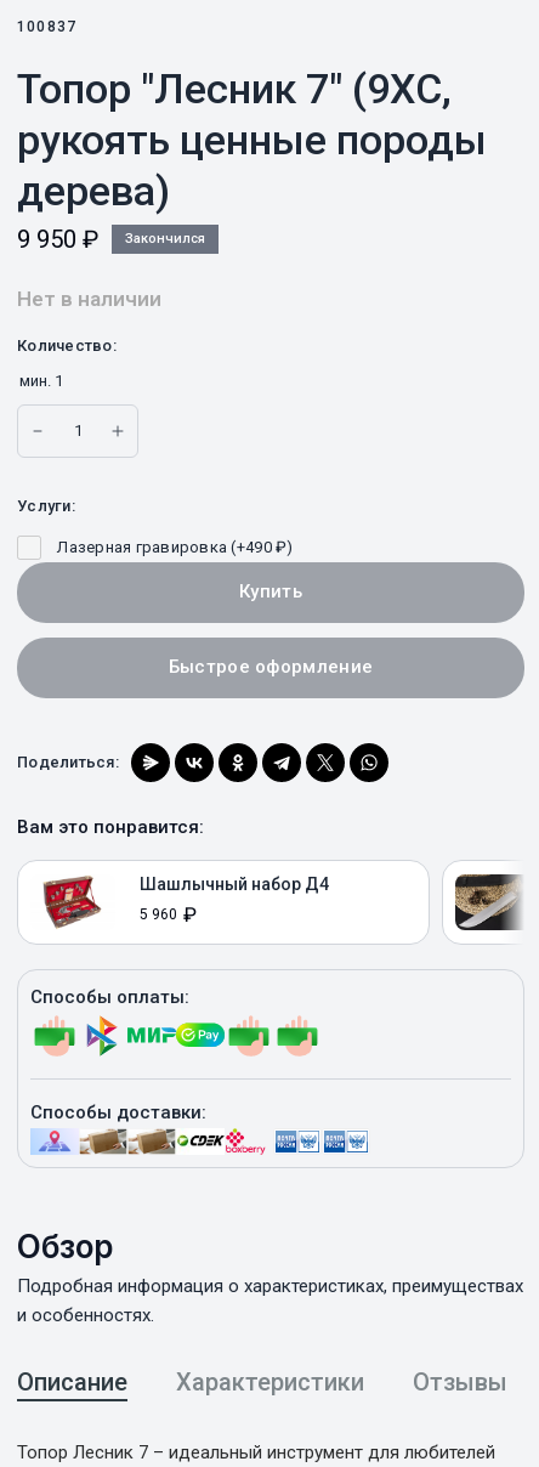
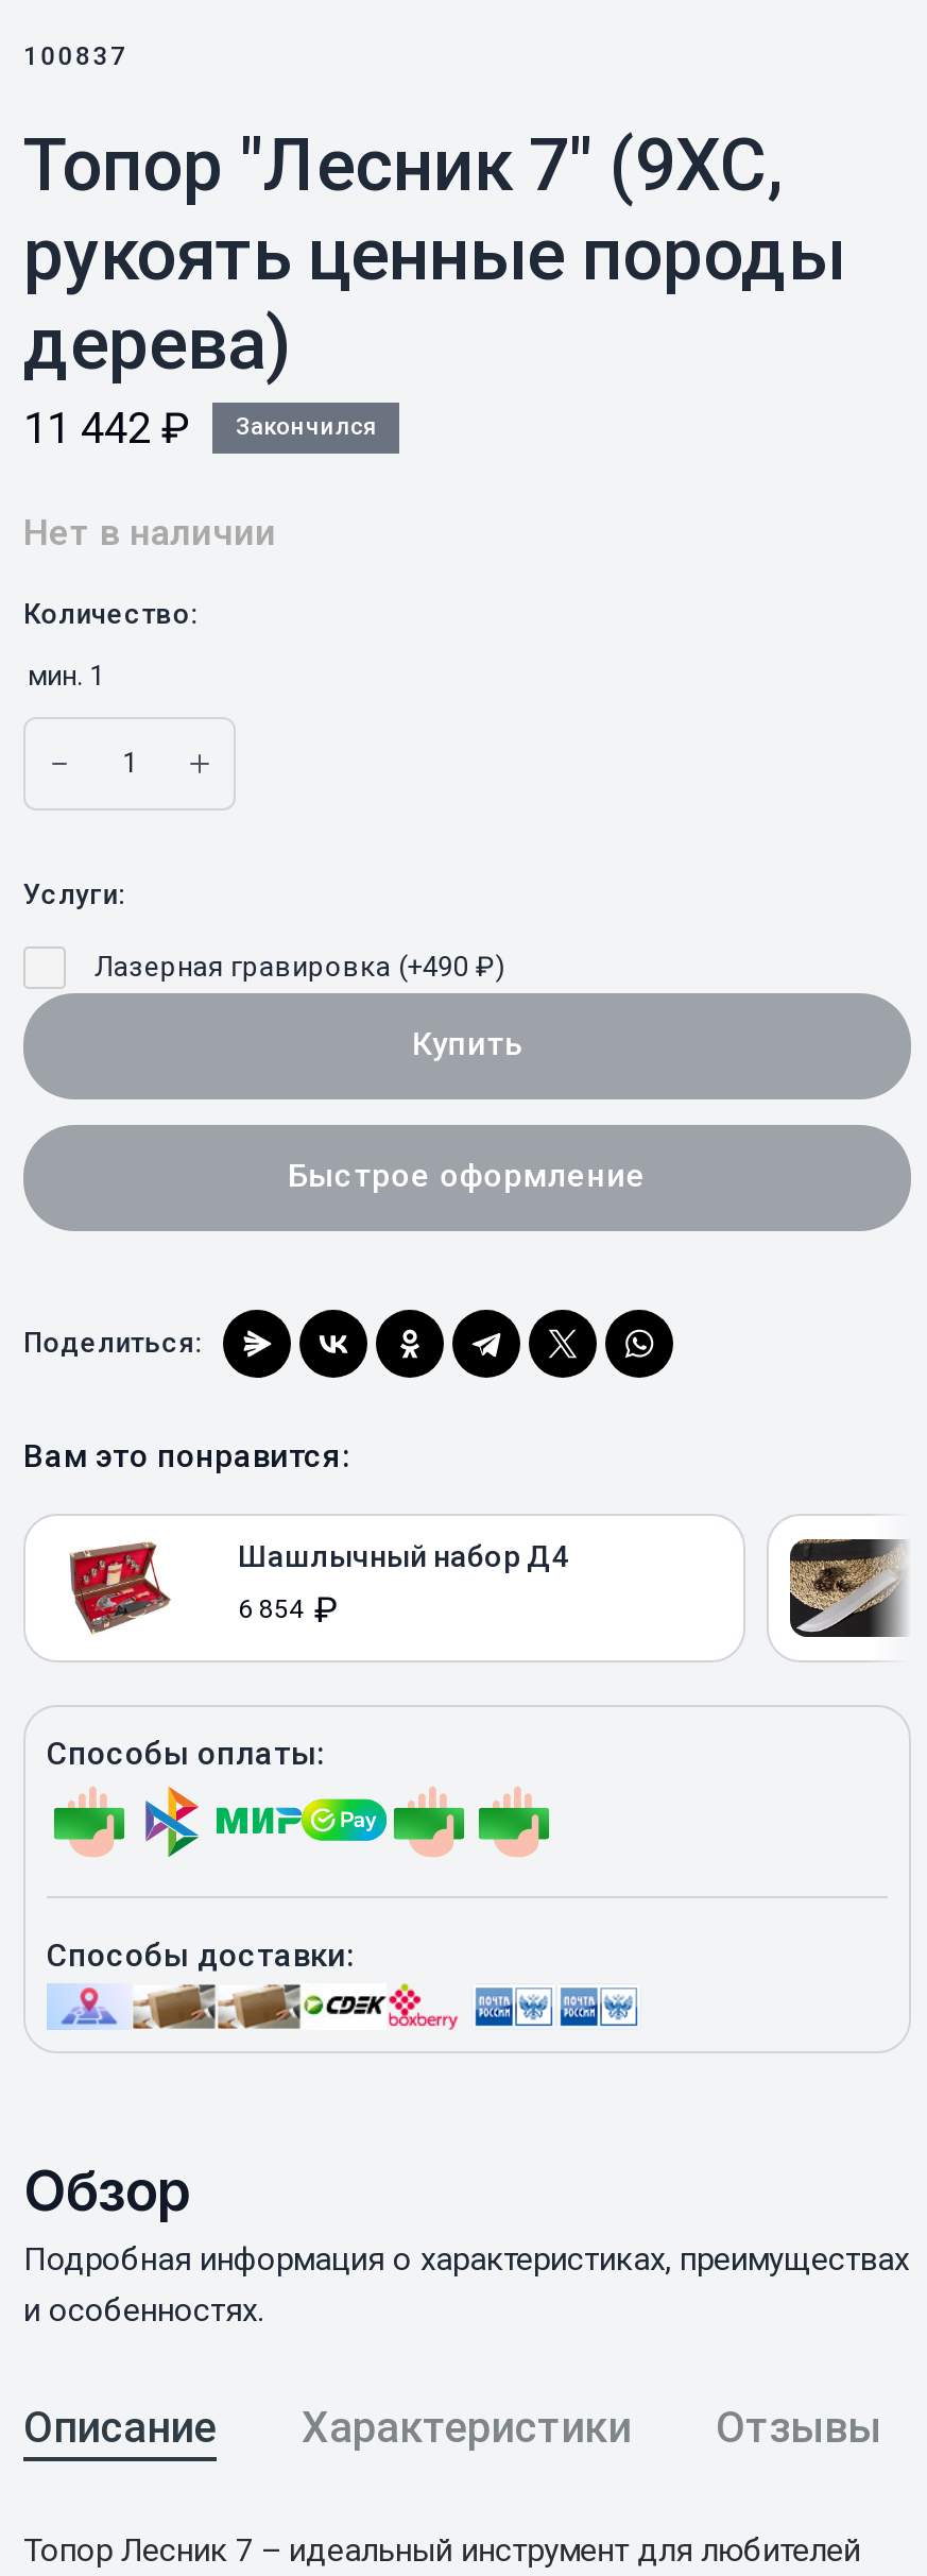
- 9 950 ₽ Закончился
+ 11 442 ₽ Закончился

- 5 960 ₽
+ 6 854 ₽
